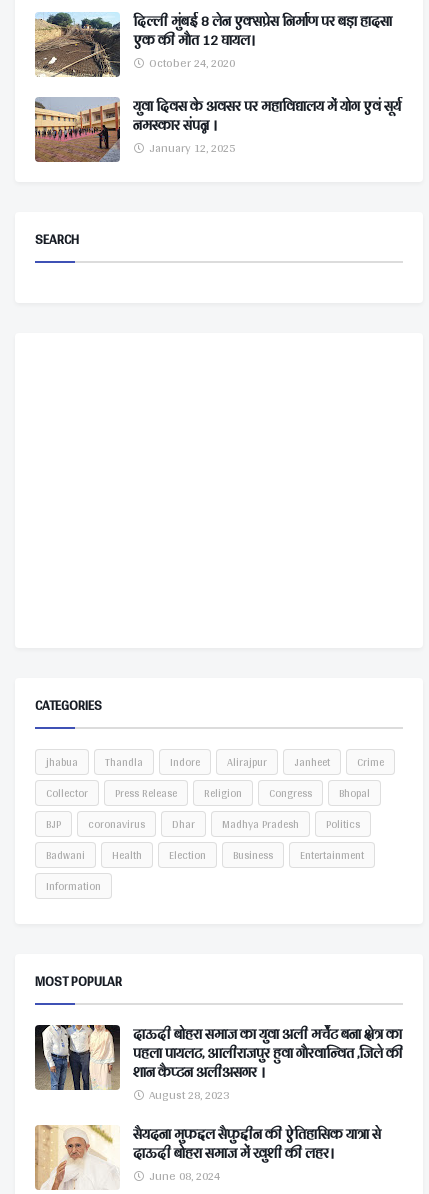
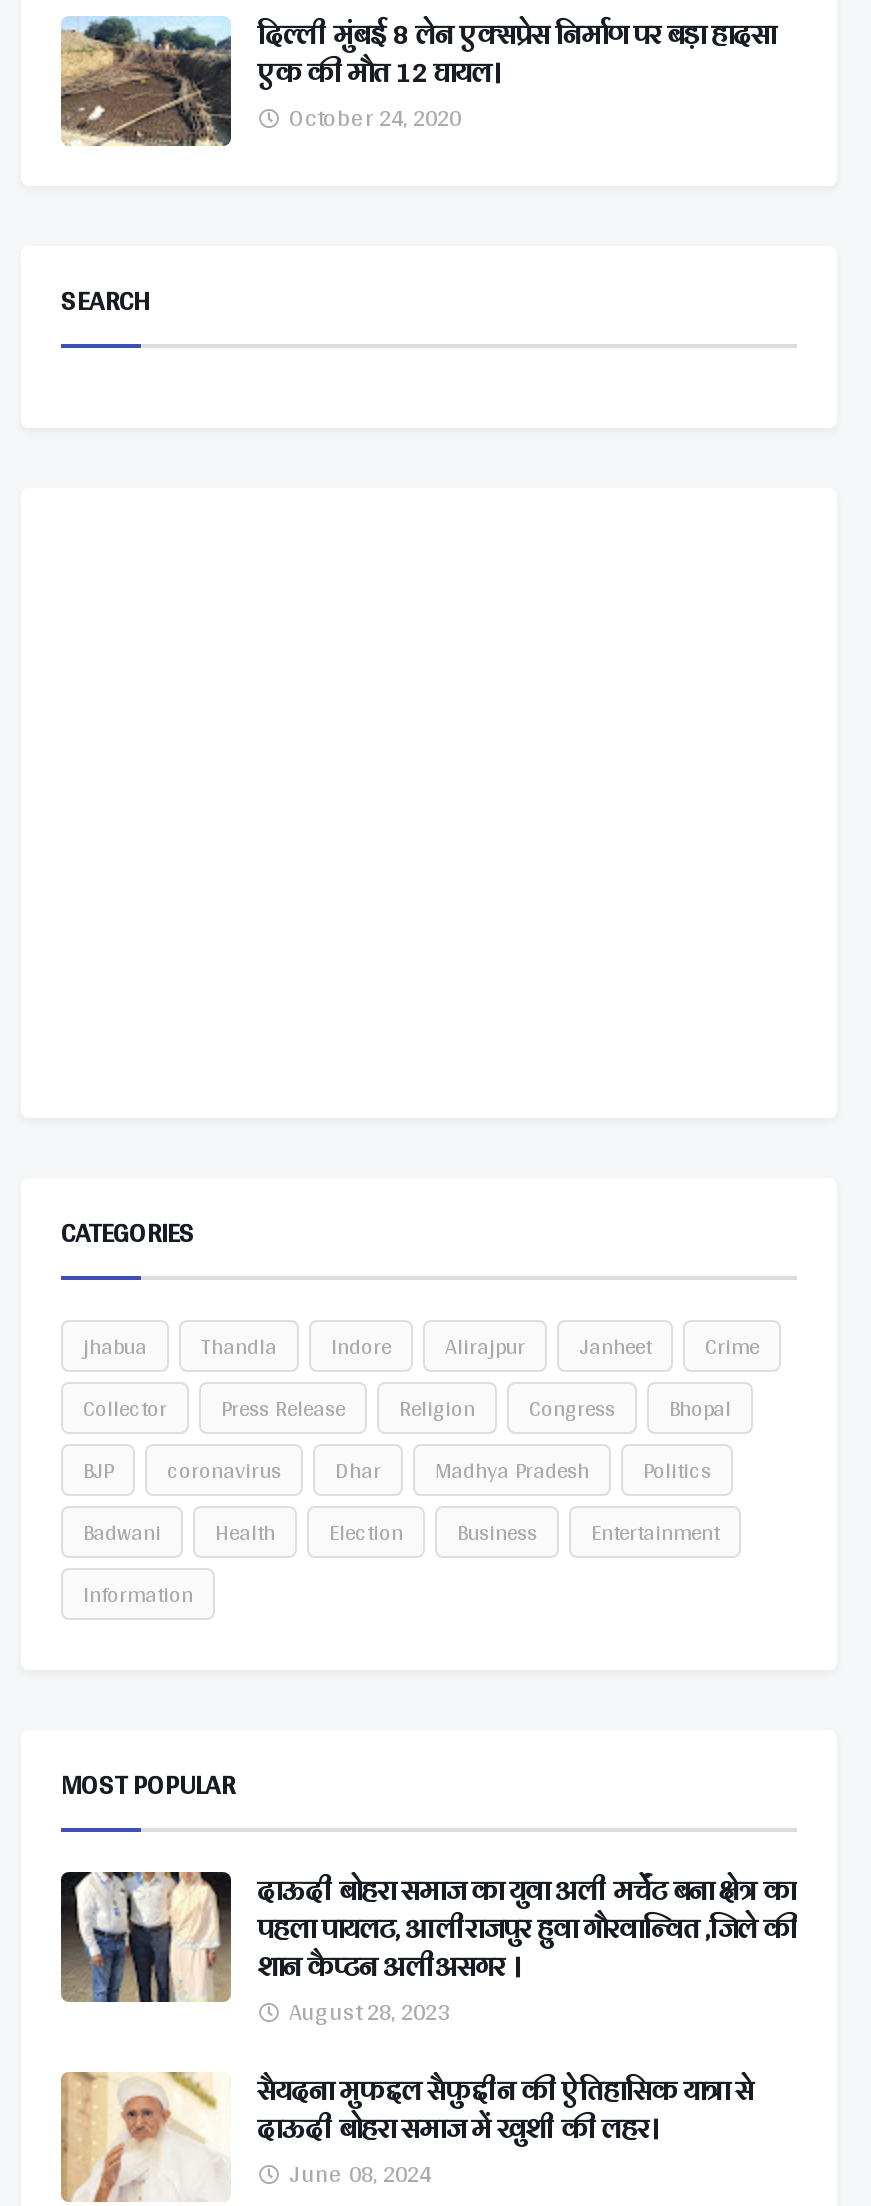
- [image]
- युवा दिवस के अवसर पर महाविद्यालय में योग एवं सूर्य
- नमस्कार संपन्न ।
- January 12, 2025
